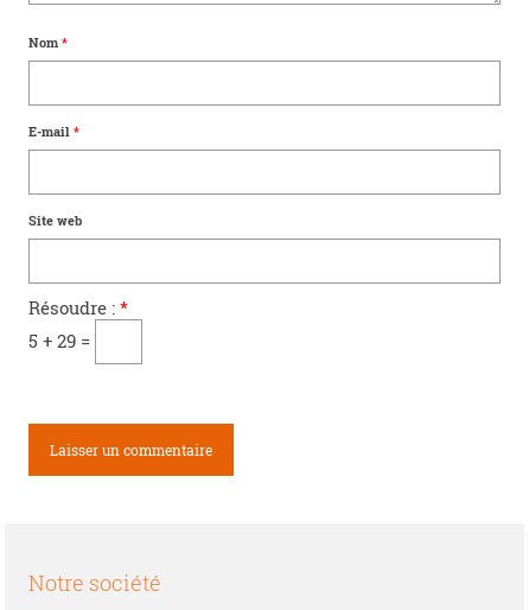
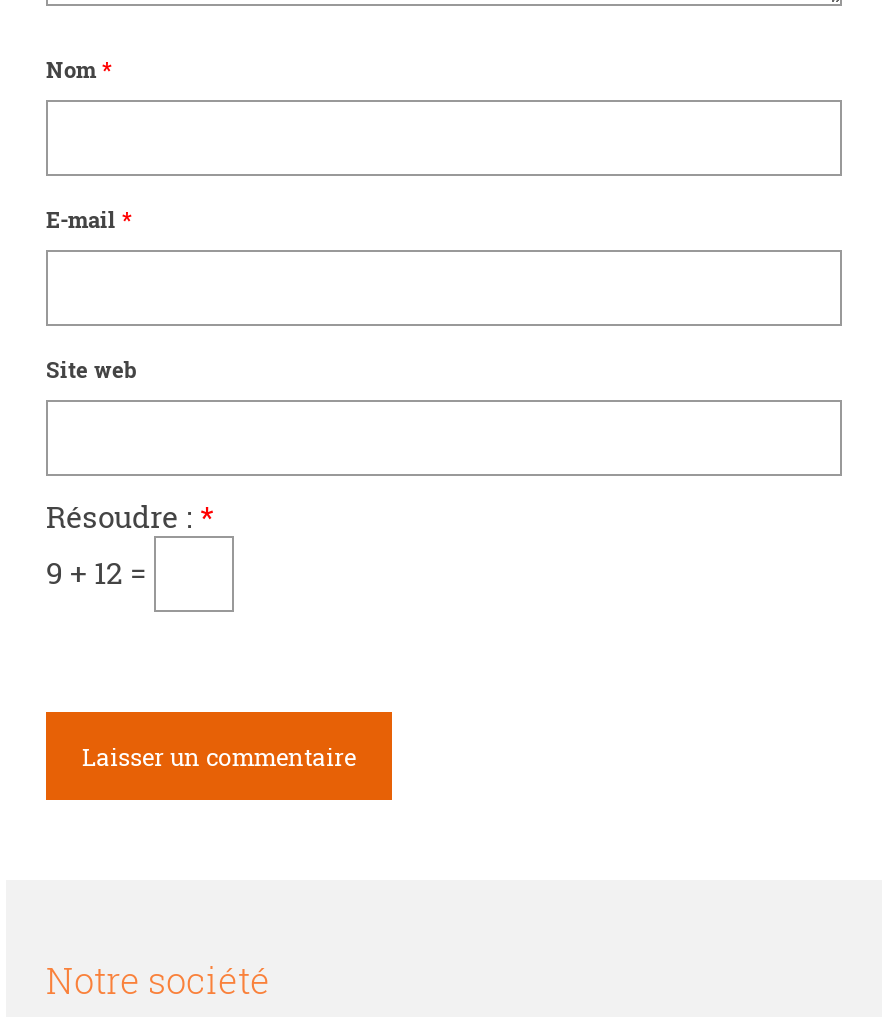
- 5 + 29 =
+ 9 + 12 =
